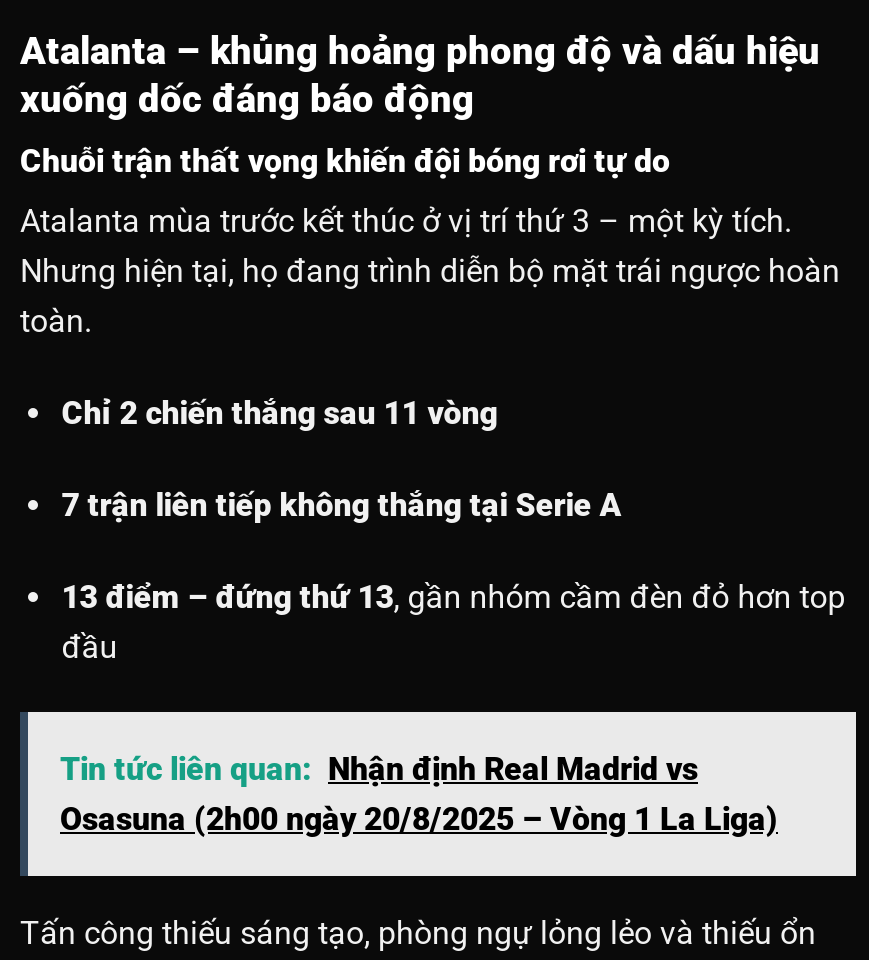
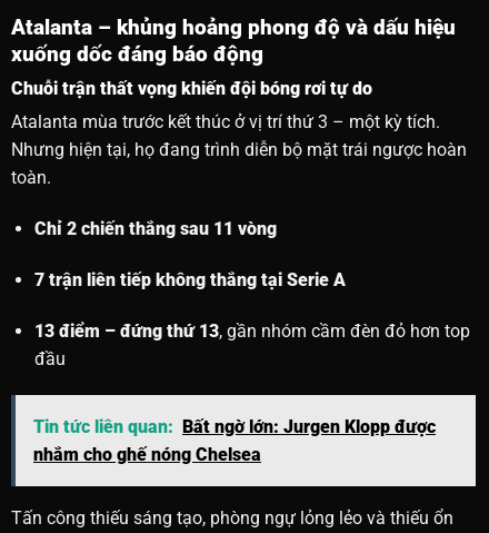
- Tin tức liên quan: Nhận định Real Madrid vs
- Osasuna (2h00 ngày 20/8/2025 – Vòng 1 La Liga)
+ Tin tức liên quan: Bất ngờ lớn: Jurgen Klopp được
+ nhắm cho ghế nóng Chelsea
